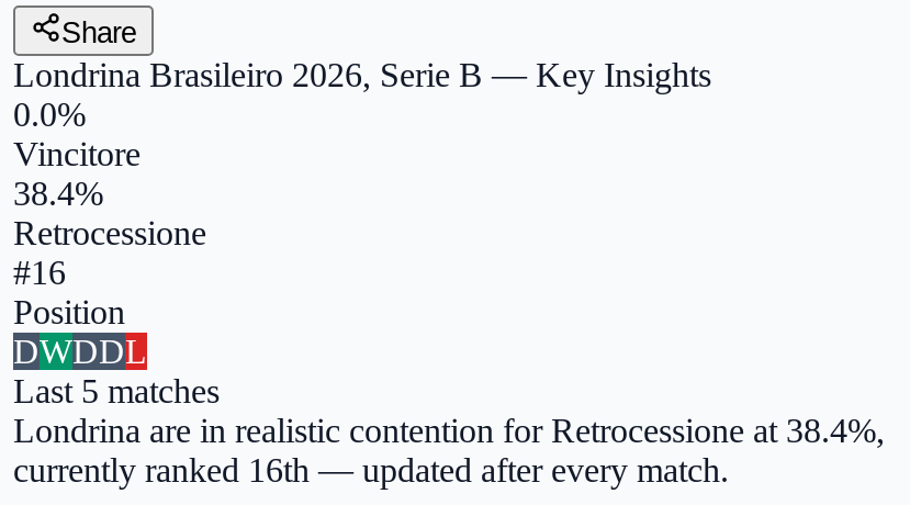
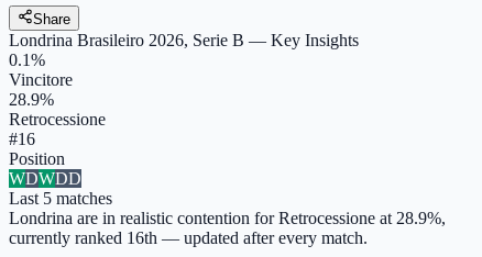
- 0.0%
+ 0.1%

- 38.4%
+ 28.9%

- DWDDL
+ WDWDD

- Londrina are in realistic contention for Retrocessione at 38.4%,
+ Londrina are in realistic contention for Retrocessione at 28.9%,
